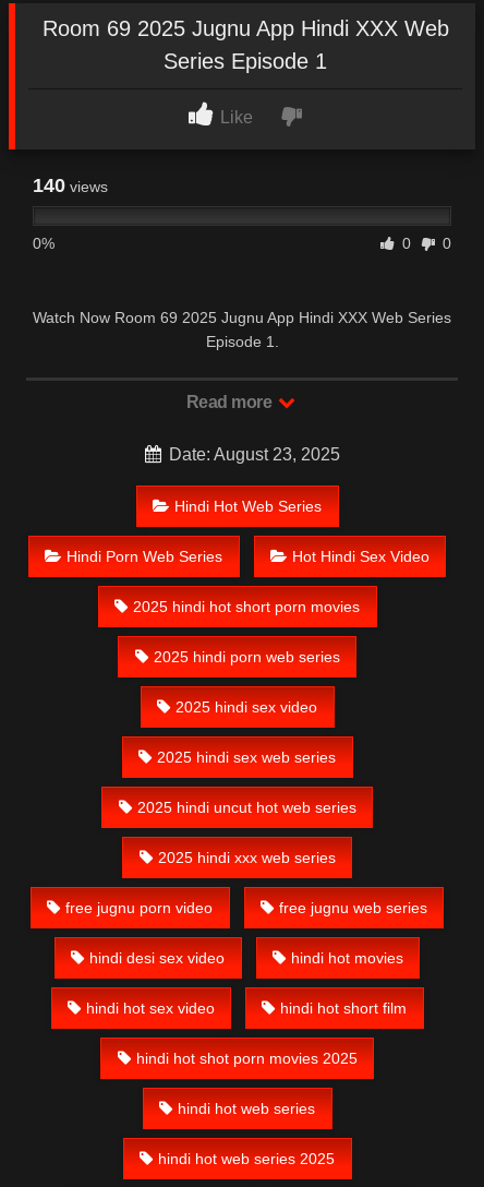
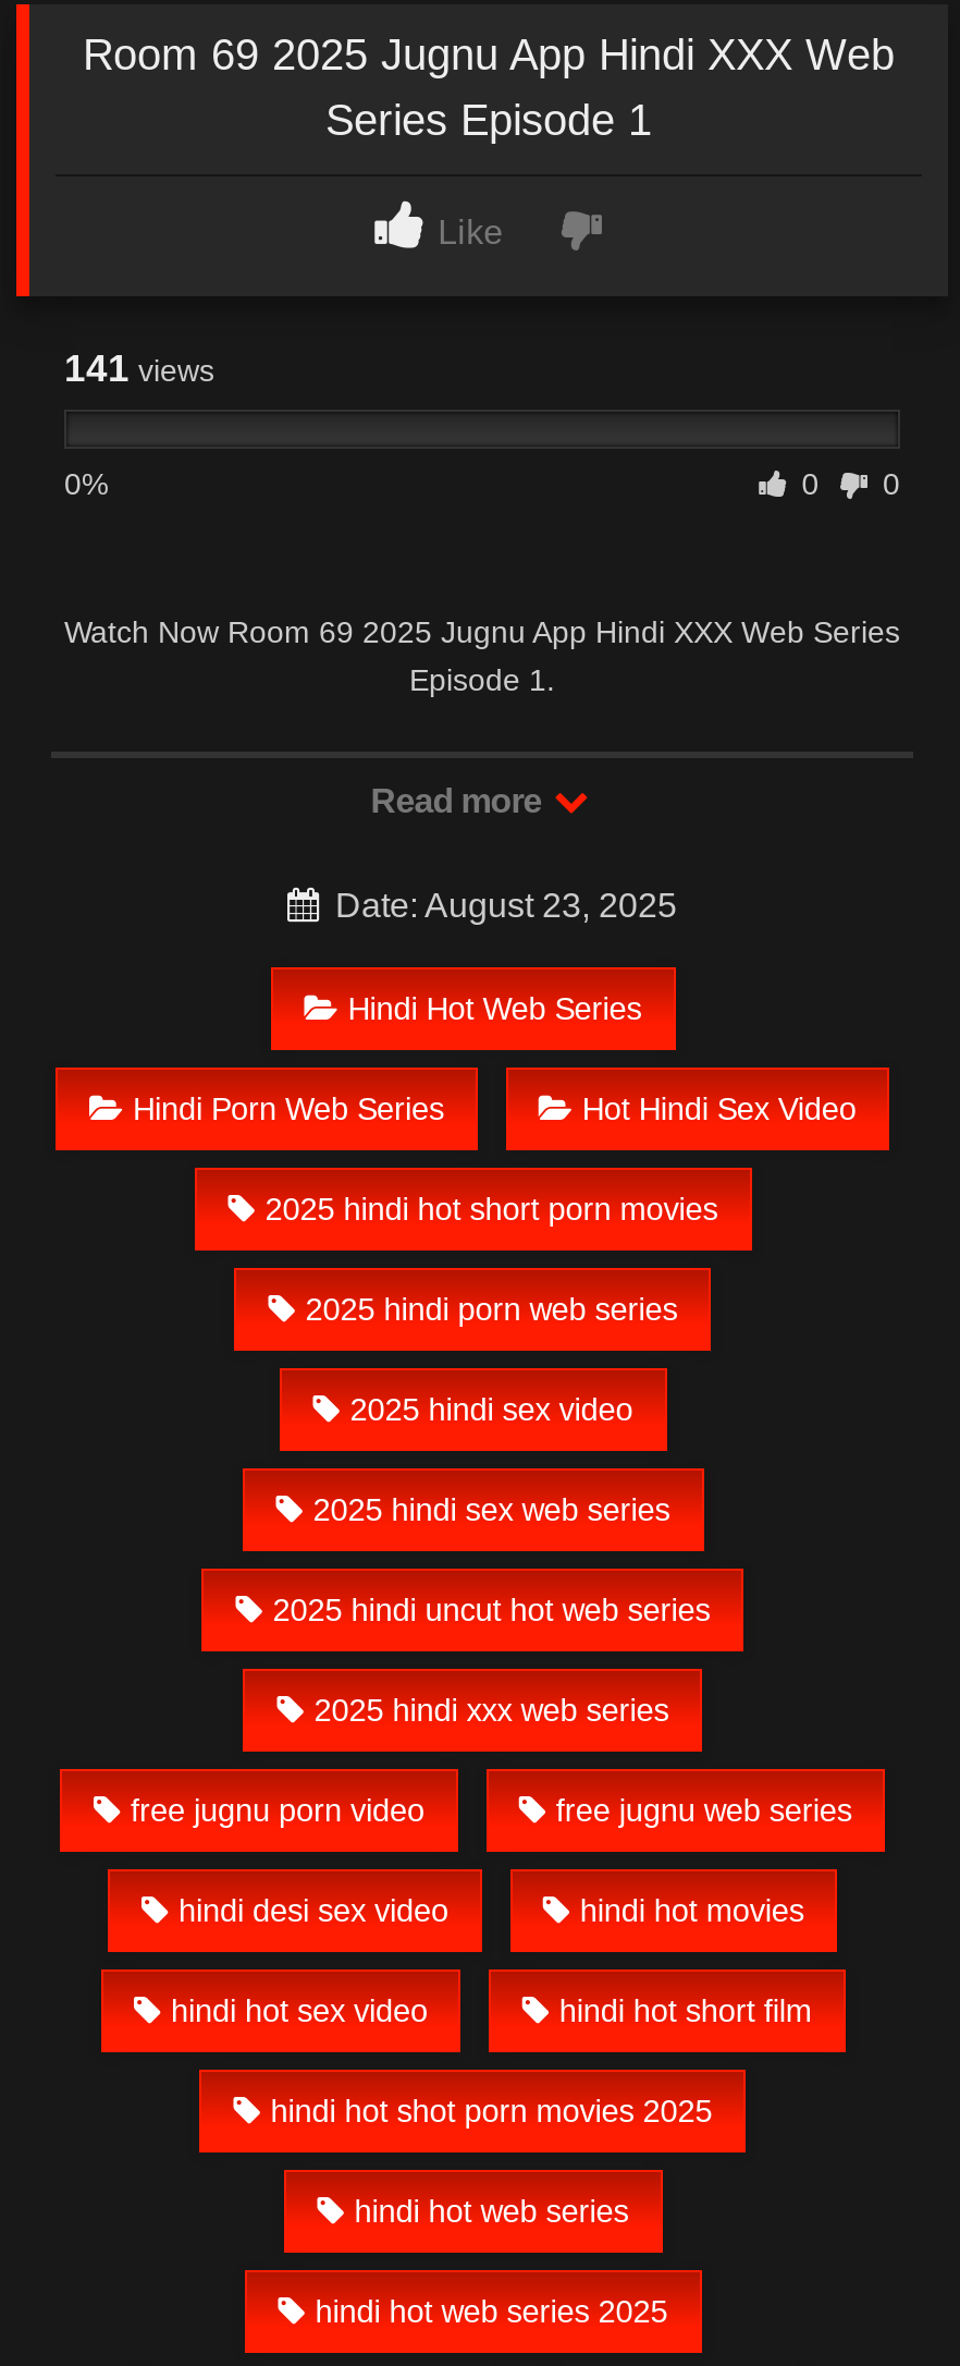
- 140 views
+ 141 views
